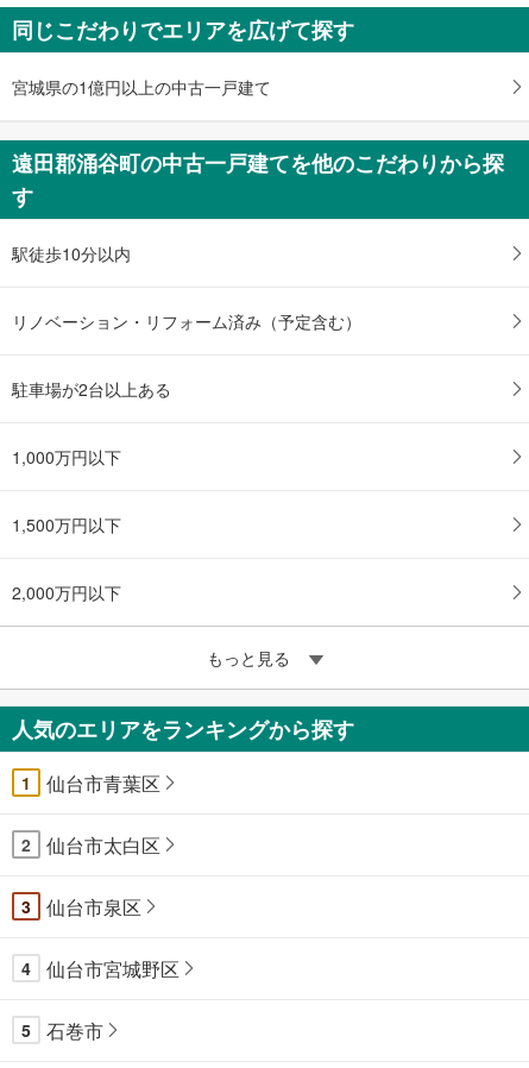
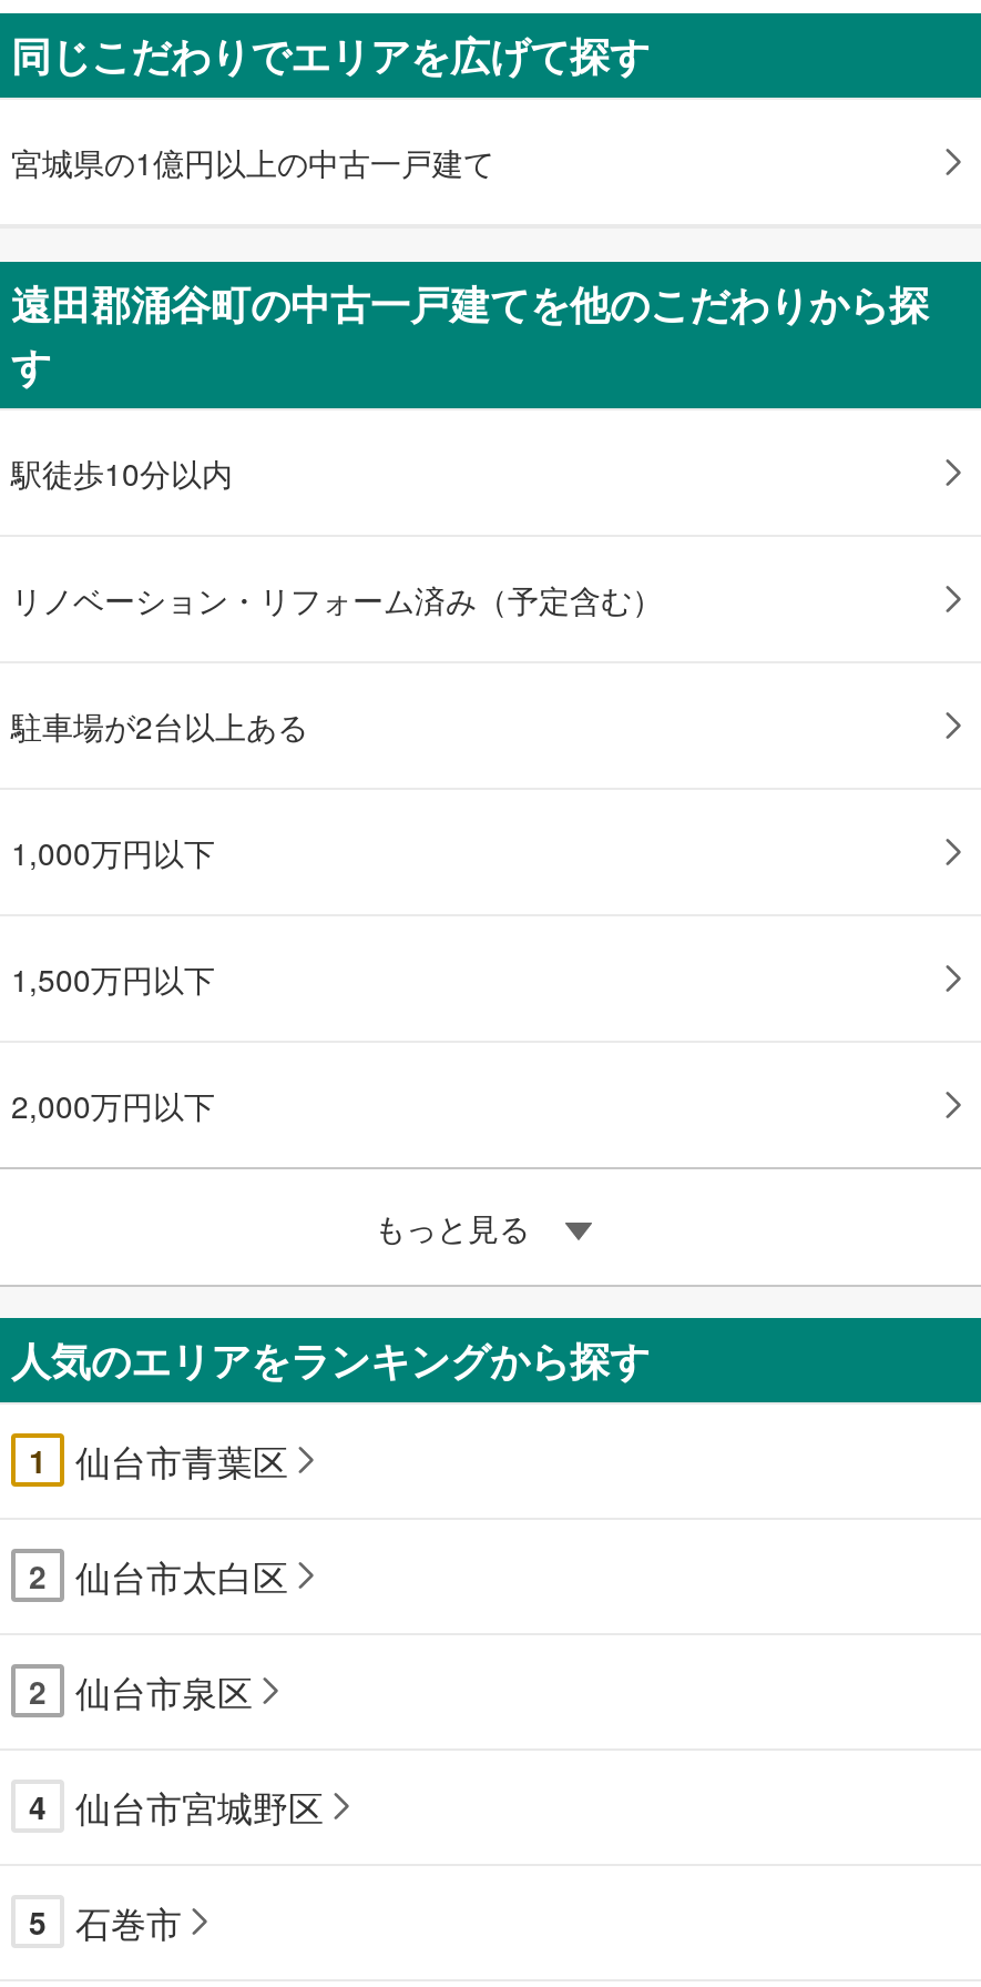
- 3 仙台市泉区
+ 2 仙台市泉区
